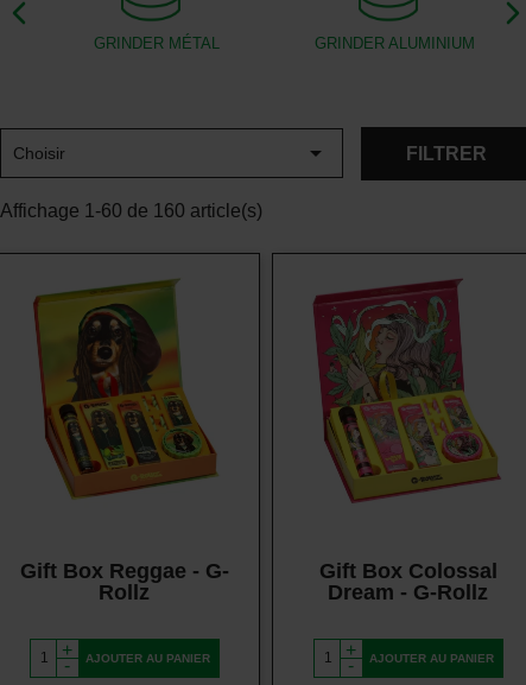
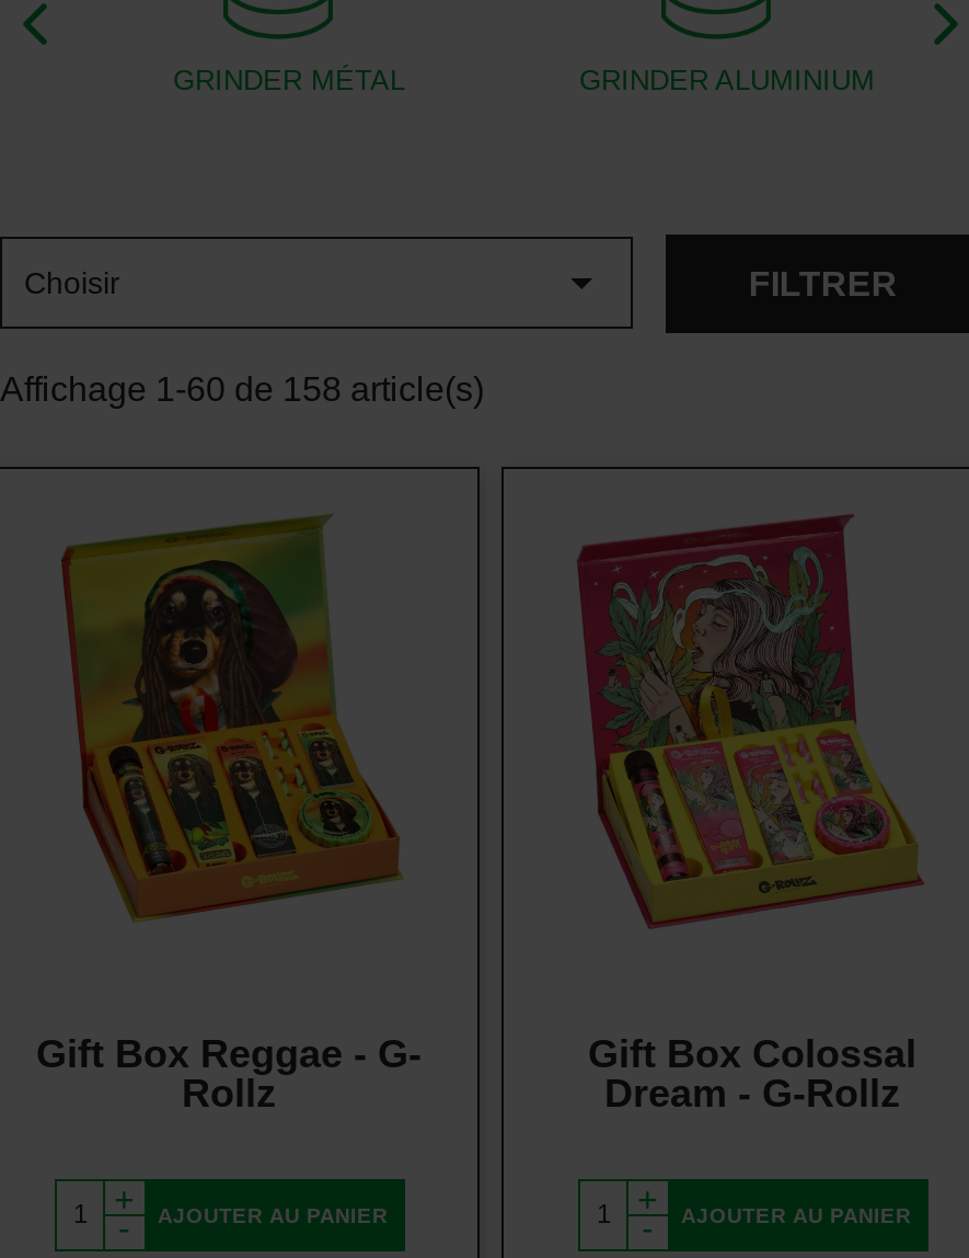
- Affichage 1-60 de 160 article(s)
+ Affichage 1-60 de 158 article(s)
